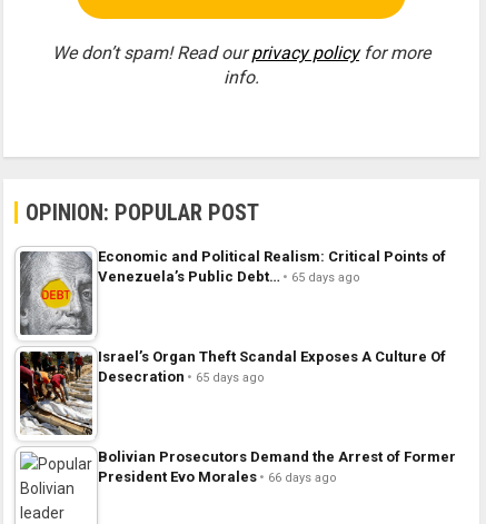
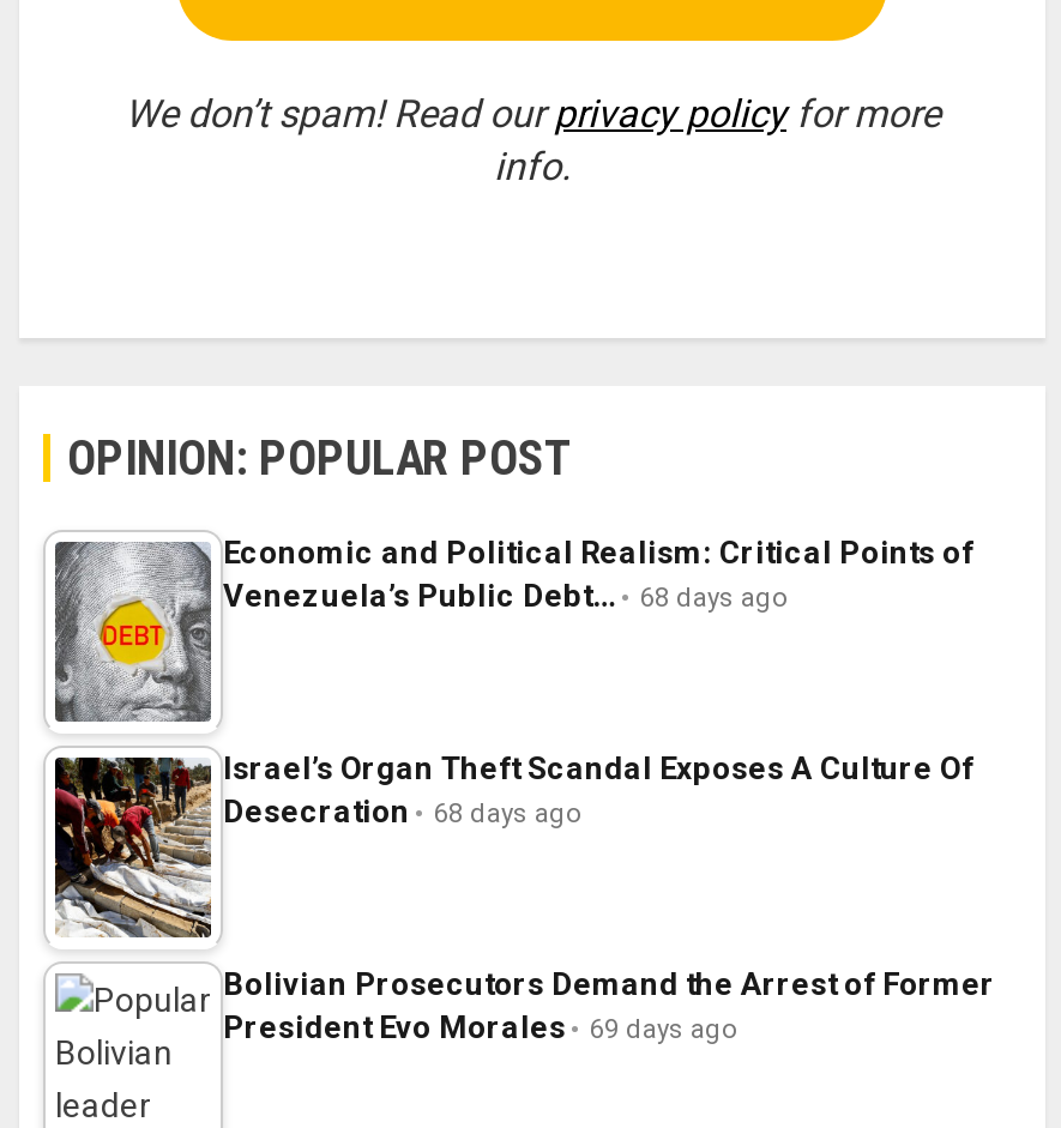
- Venezuela’s Public Debt… 65 days ago
+ Venezuela’s Public Debt… 68 days ago

- Desecration 65 days ago
+ Desecration 68 days ago

- President Evo Morales 66 days ago
+ President Evo Morales 69 days ago
